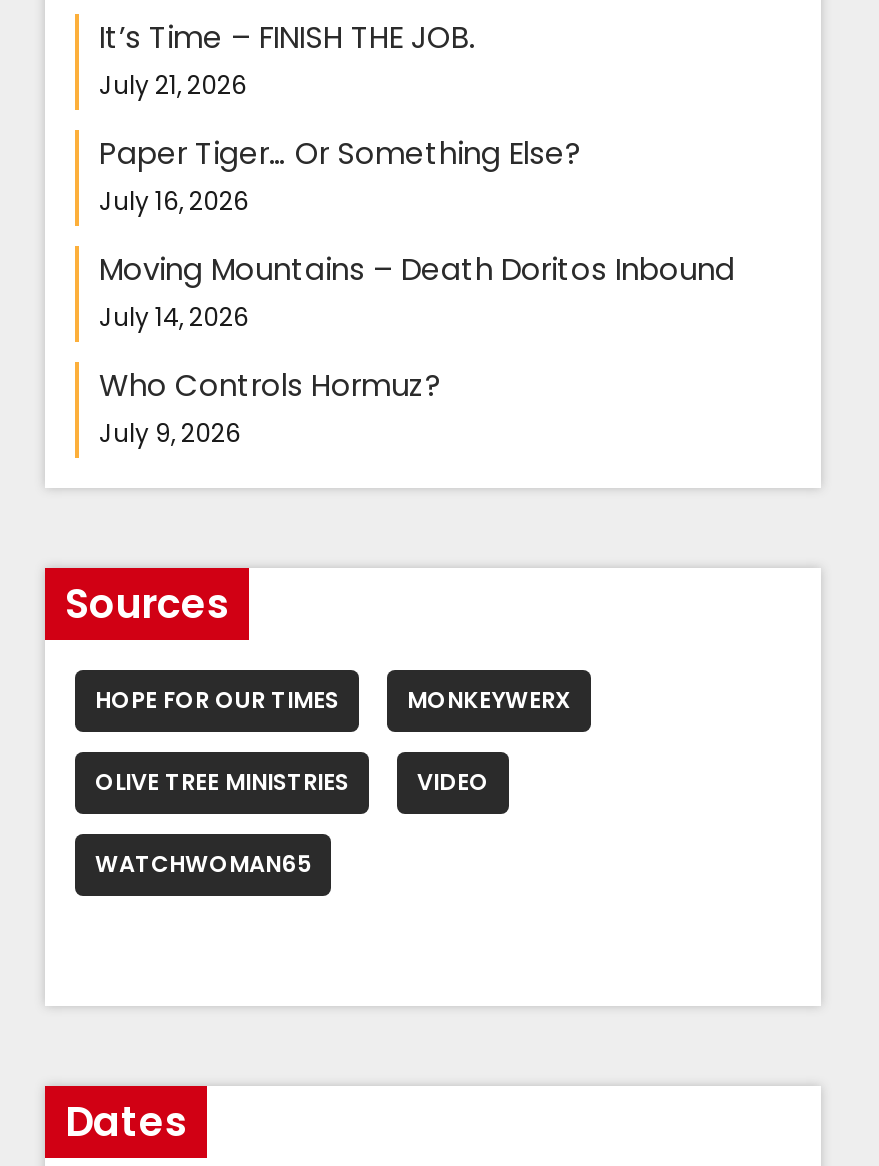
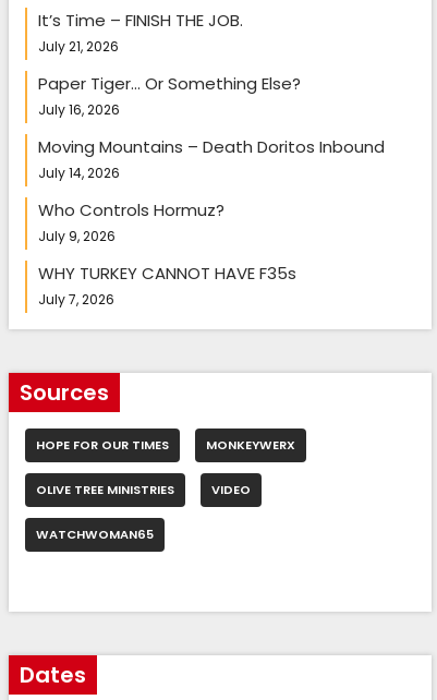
+ WHY TURKEY CANNOT HAVE F35s
+ July 7, 2026
